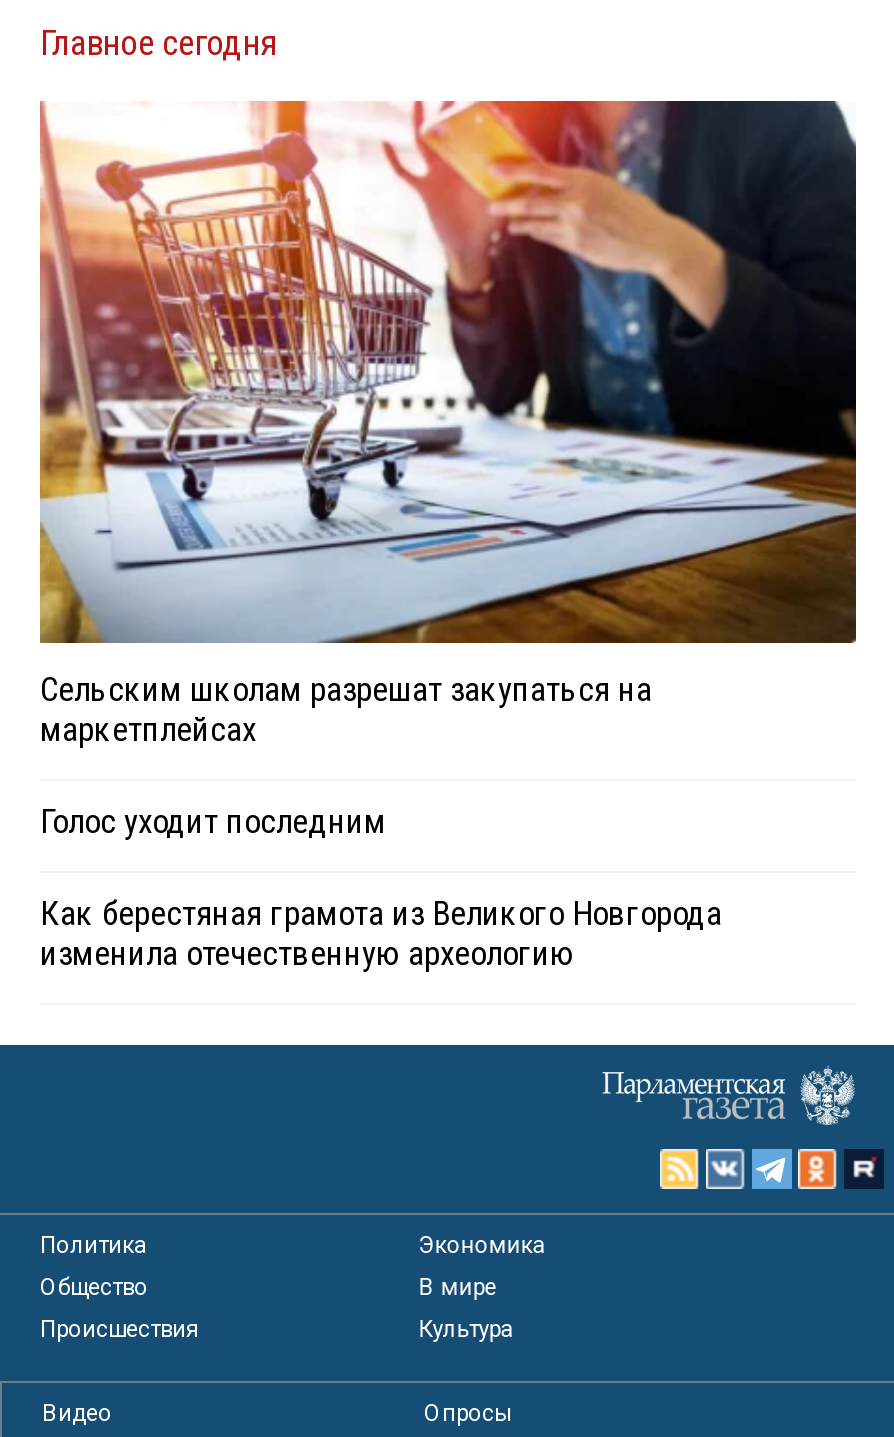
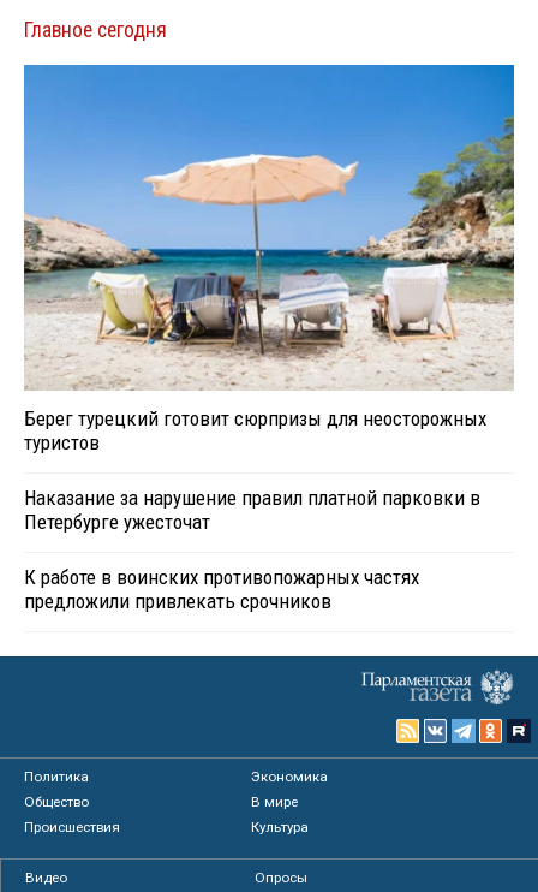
- [image]
- Сельским школам разрешат закупаться на
- маркетплейсах
+ [image]
+ Берег турецкий готовит сюрпризы для неосторожных
+ туристов

- Голос уходит последним
+ Наказание за нарушение правил платной парковки в
+ Петербурге ужесточат

- Как берестяная грамота из Великого Новгорода
- изменила отечественную археологию
+ К работе в воинских противопожарных частях
+ предложили привлекать срочников
